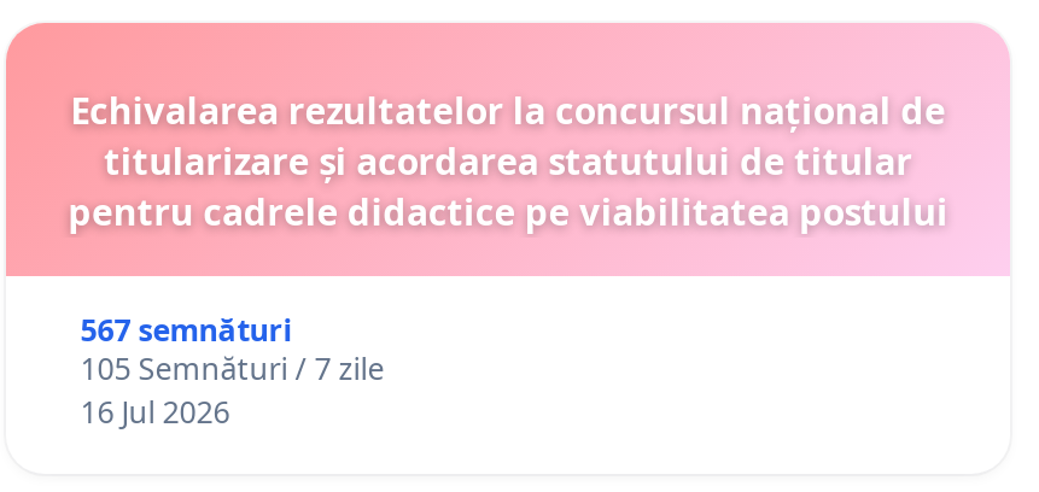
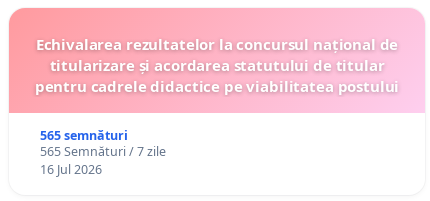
- 567 semnături
+ 565 semnături

- 105 Semnături / 7 zile
+ 565 Semnături / 7 zile
